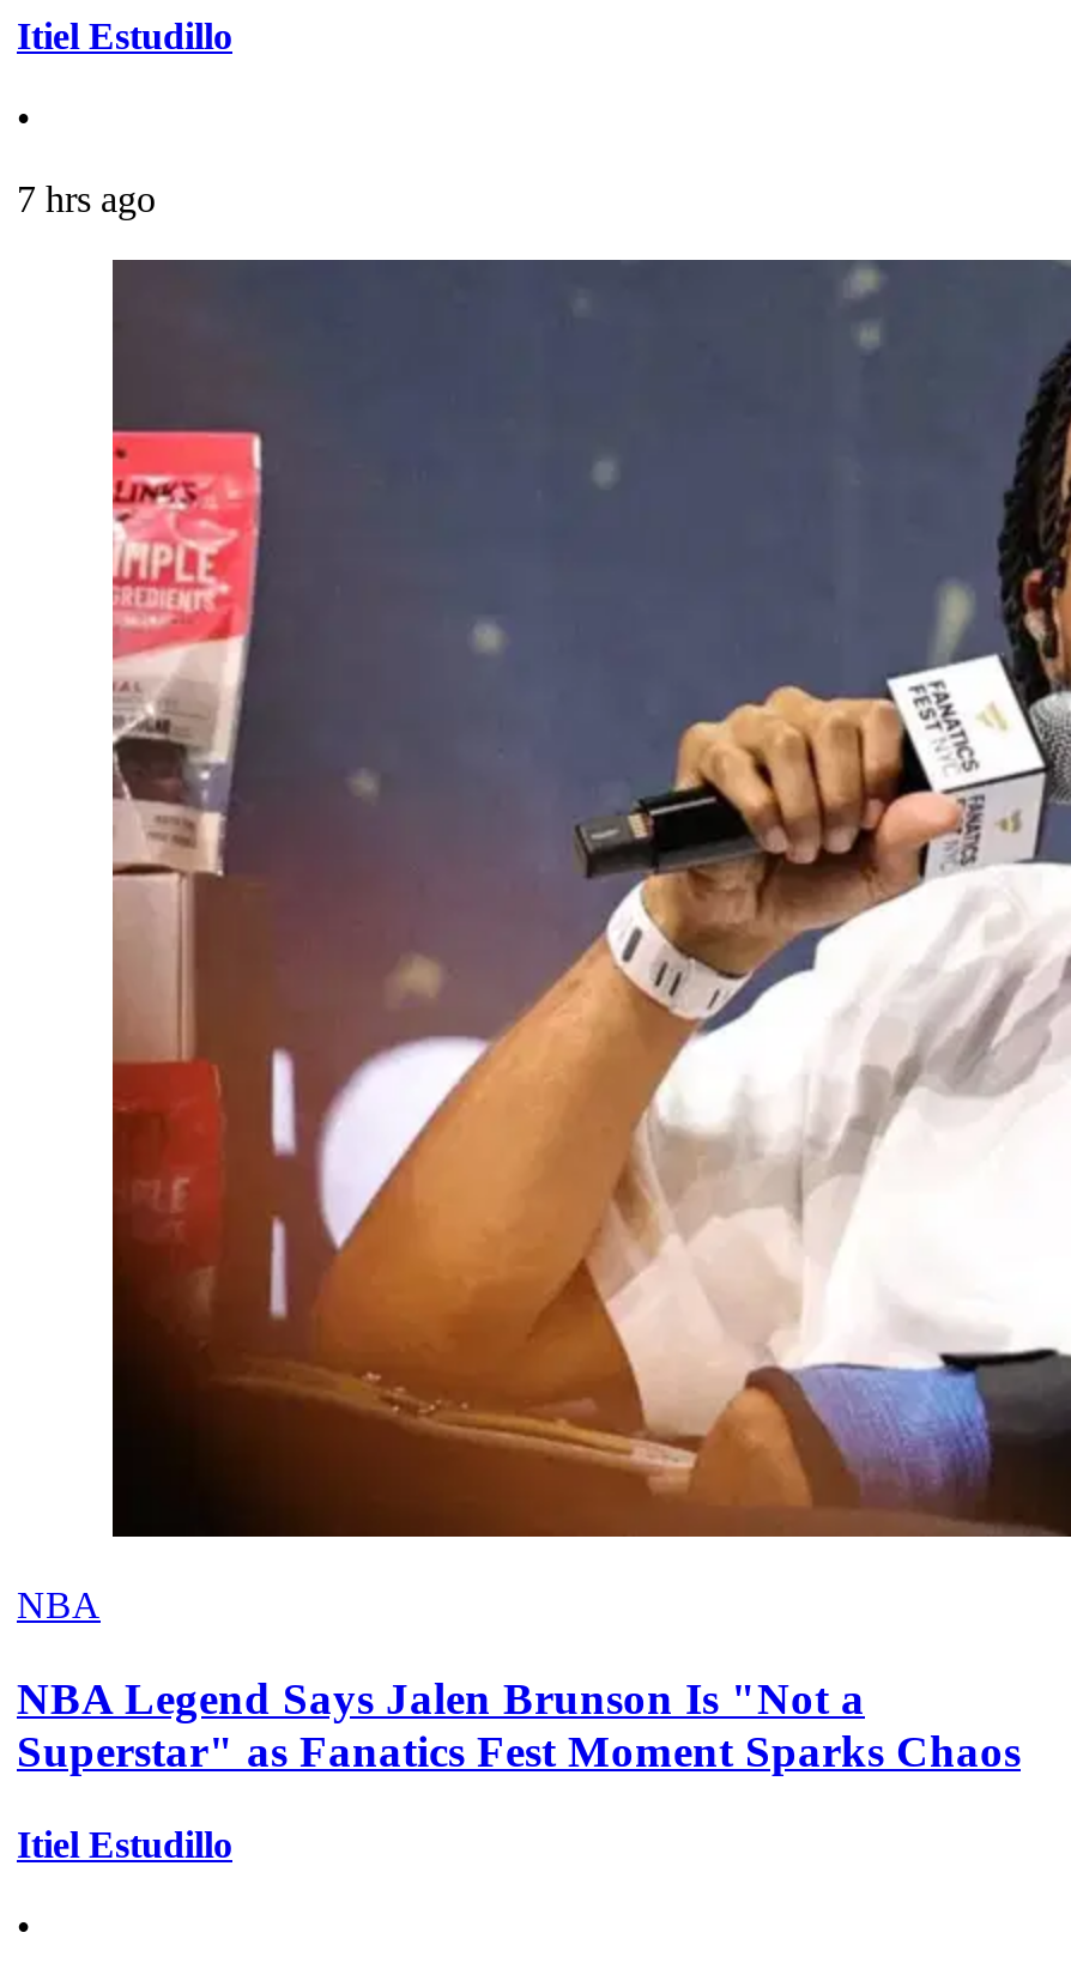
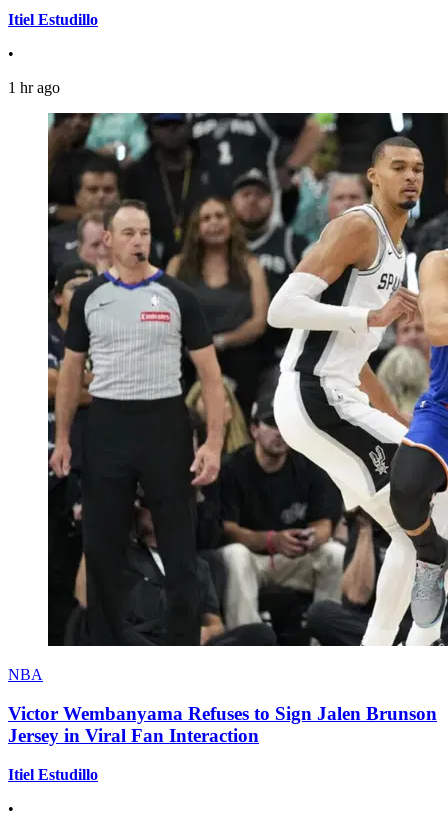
- 7 hrs ago
+ 1 hr ago

- [image]
+ [image]

- NBA Legend Says Jalen Brunson Is "Not a
- Superstar" as Fanatics Fest Moment Sparks Chaos
+ Victor Wembanyama Refuses to Sign Jalen Brunson
+ Jersey in Viral Fan Interaction
